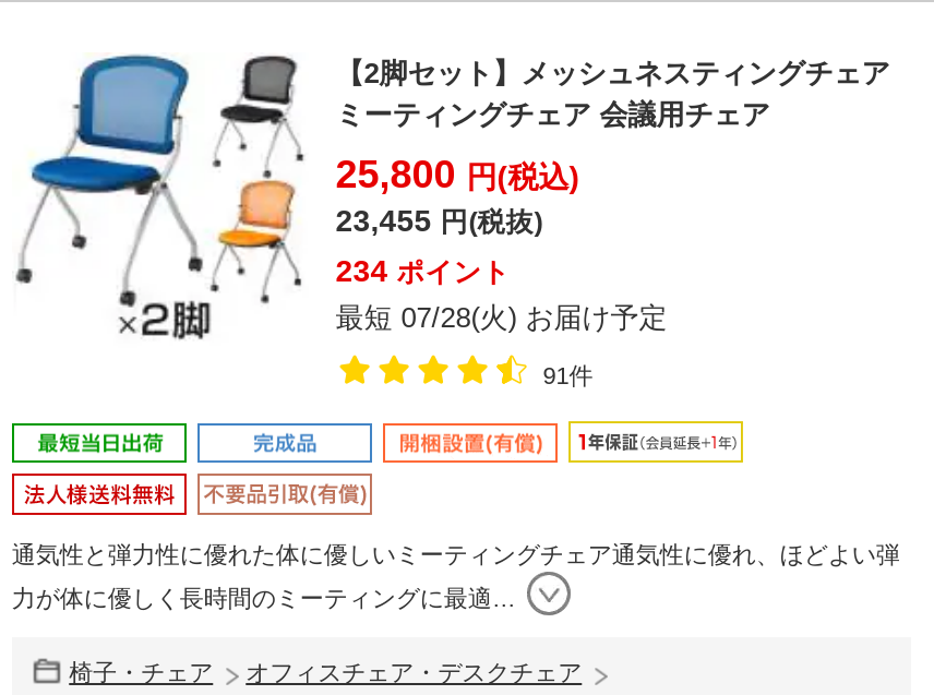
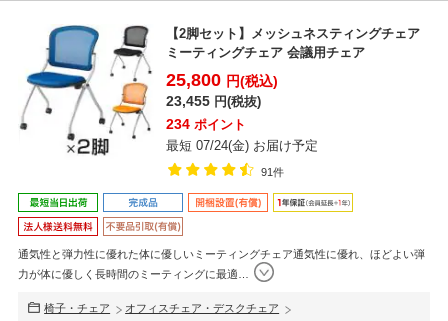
- 最短 07/28(火) お届け予定
+ 最短 07/24(金) お届け予定
